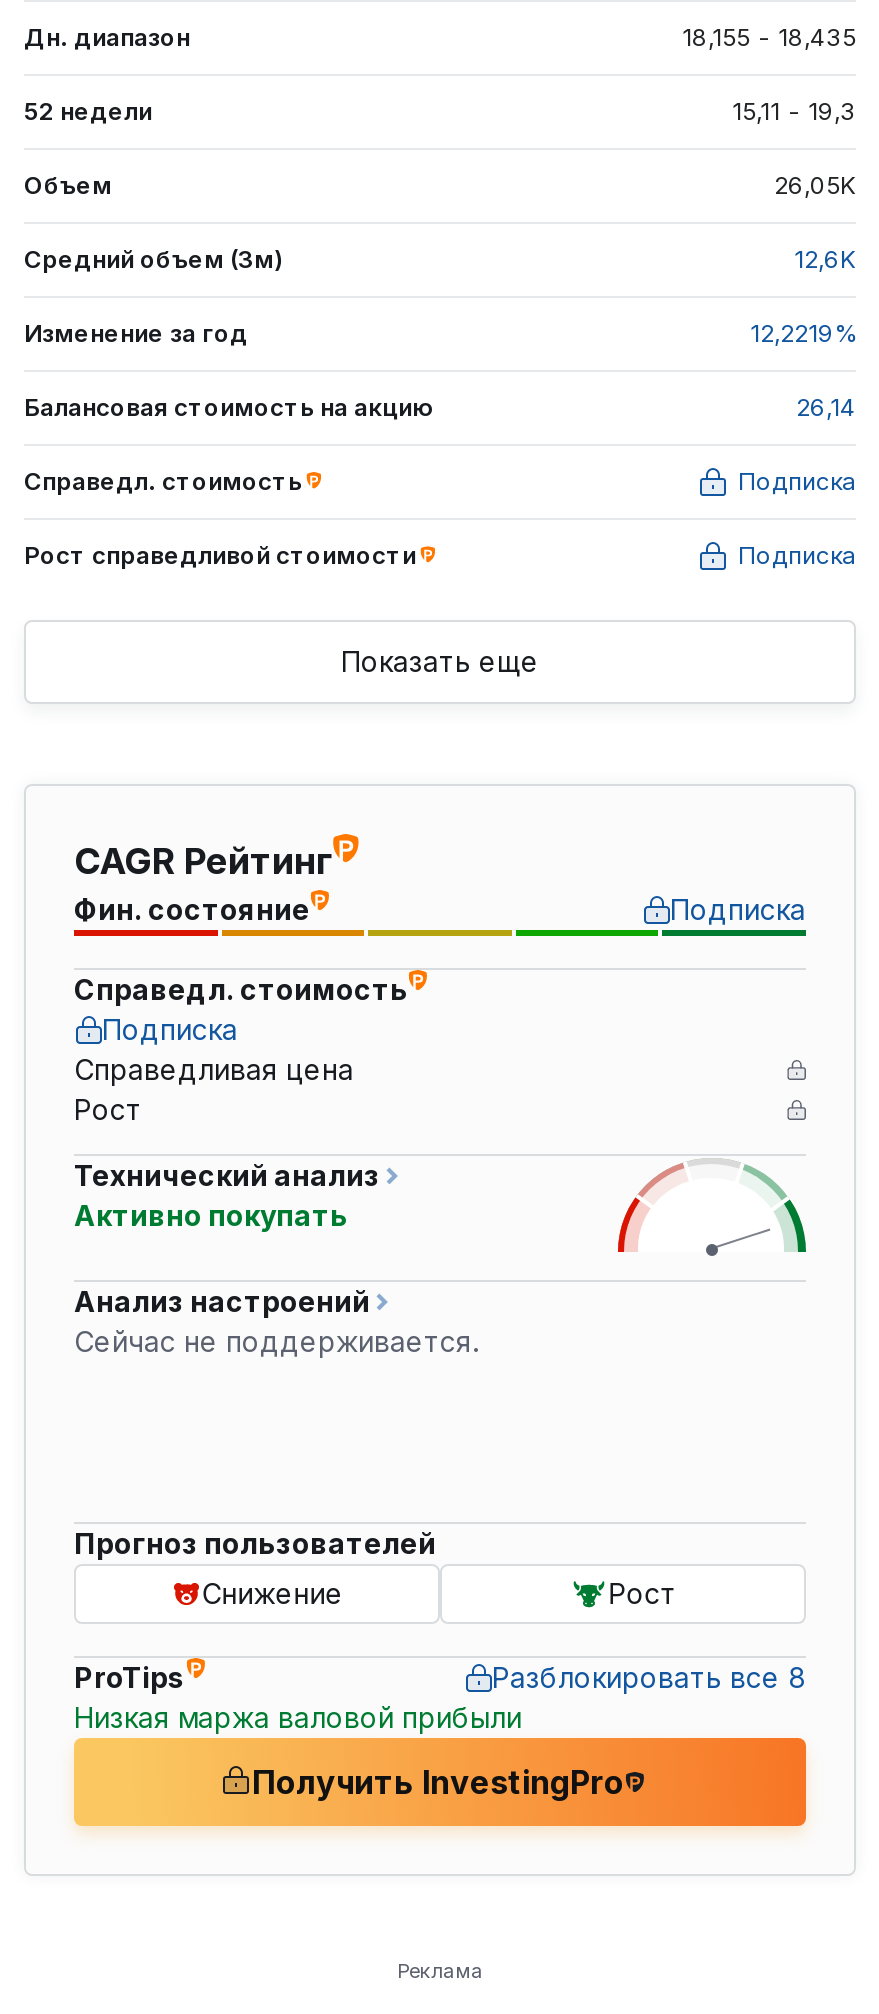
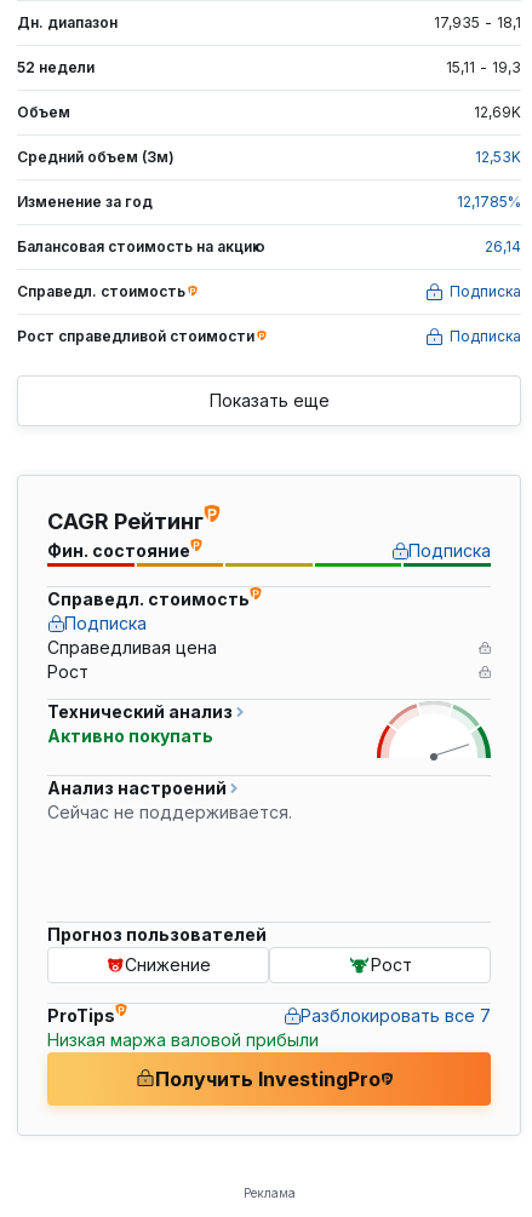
- 18,155 - 18,435
+ 17,935 - 18,1

- 26,05K
+ 12,69K

- 12,6K
+ 12,53K

- 12,2219%
+ 12,1785%

- Разблокировать все 8
+ Разблокировать все 7
